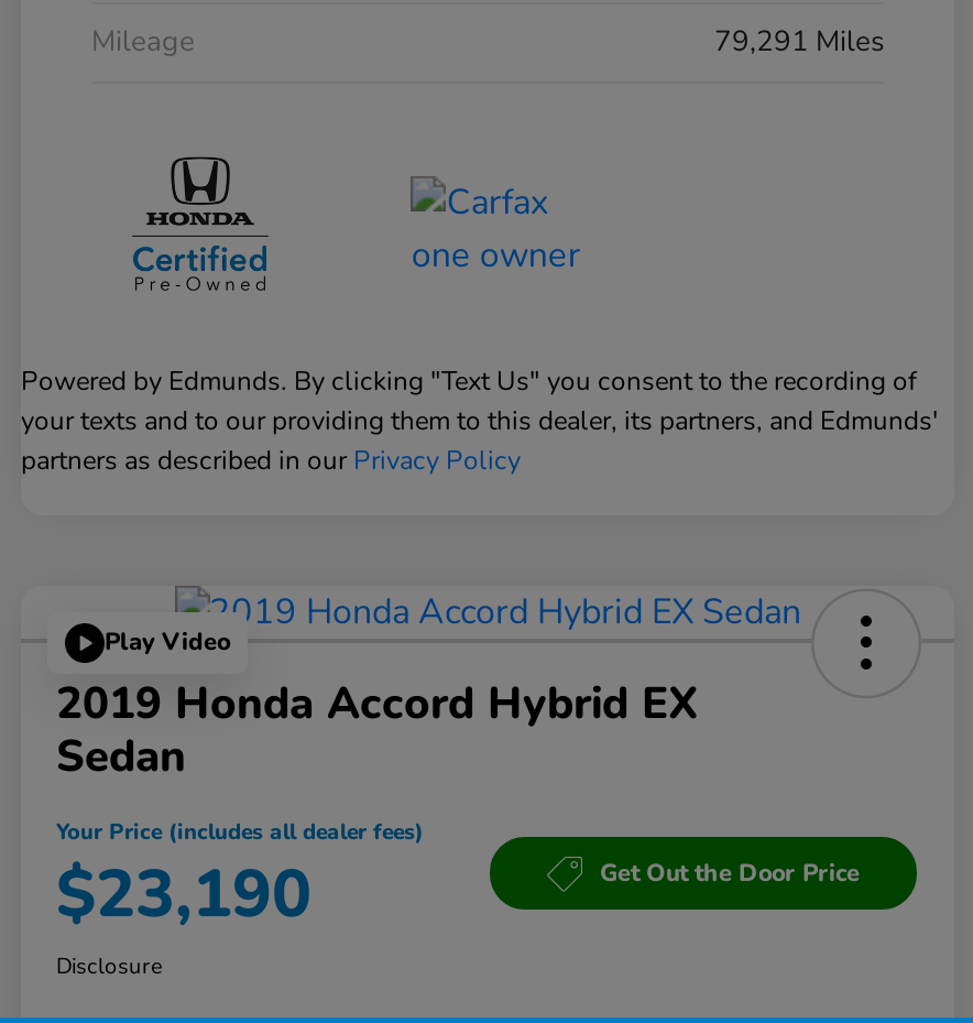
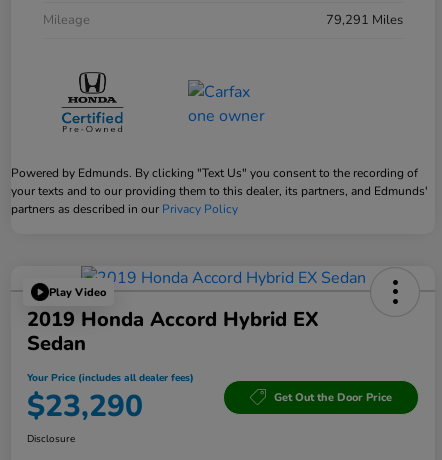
- $23,190
+ $23,290
